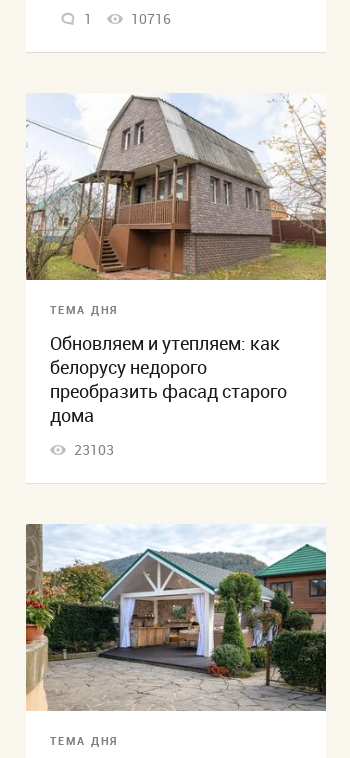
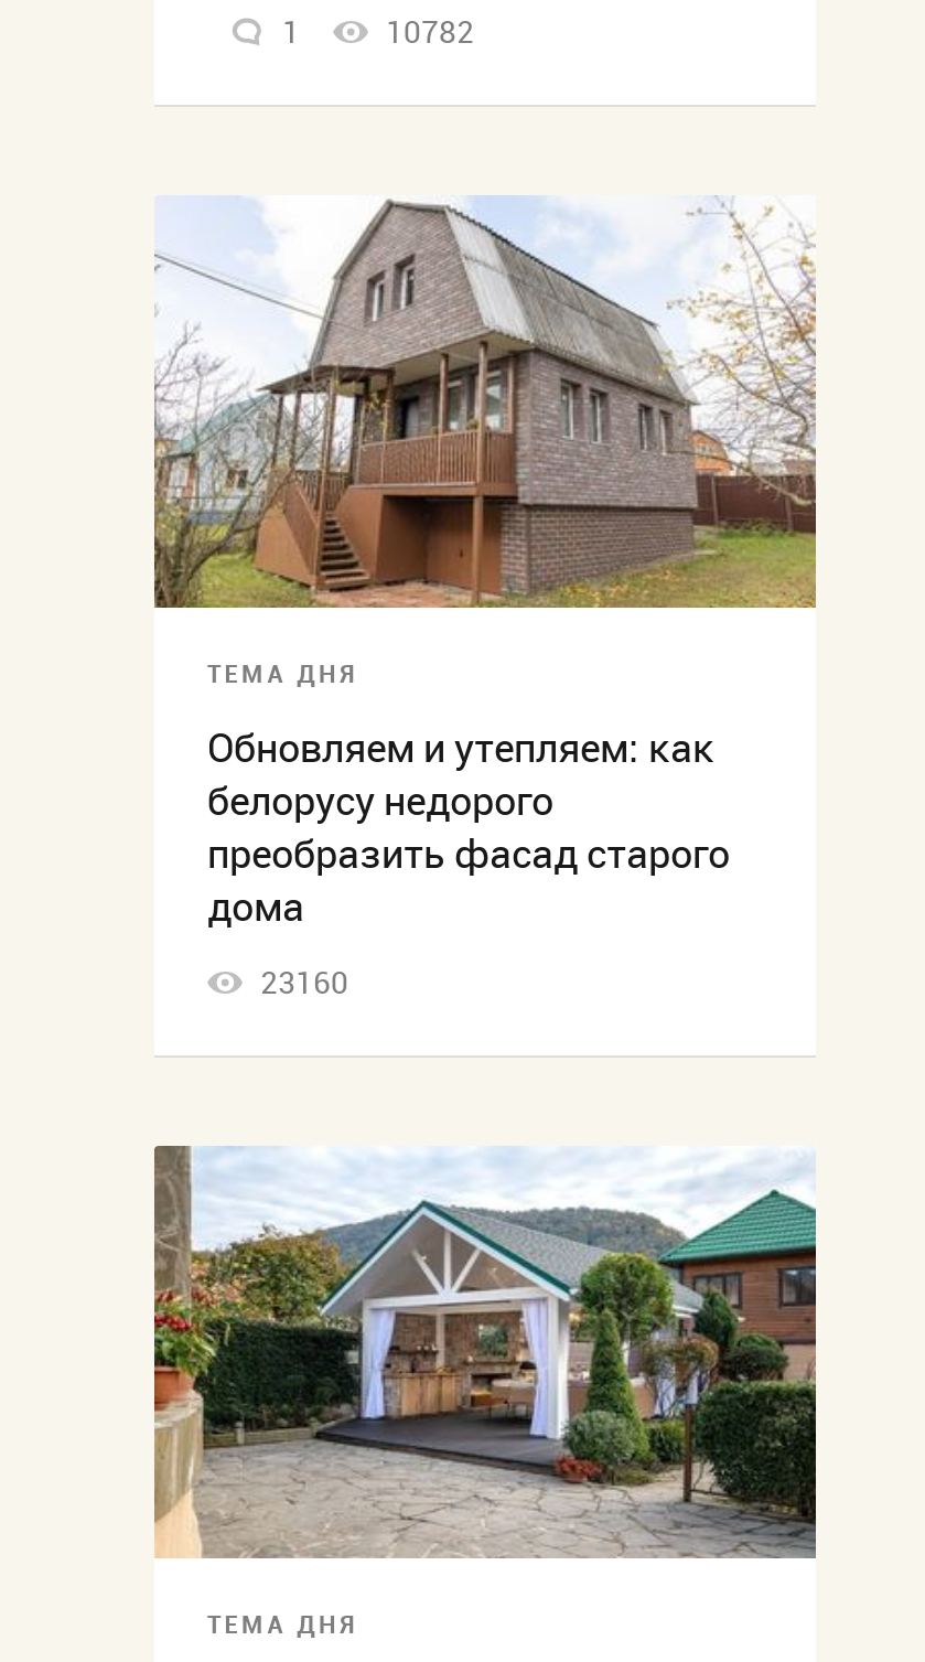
- 10716
+ 10782

- 23103
+ 23160
